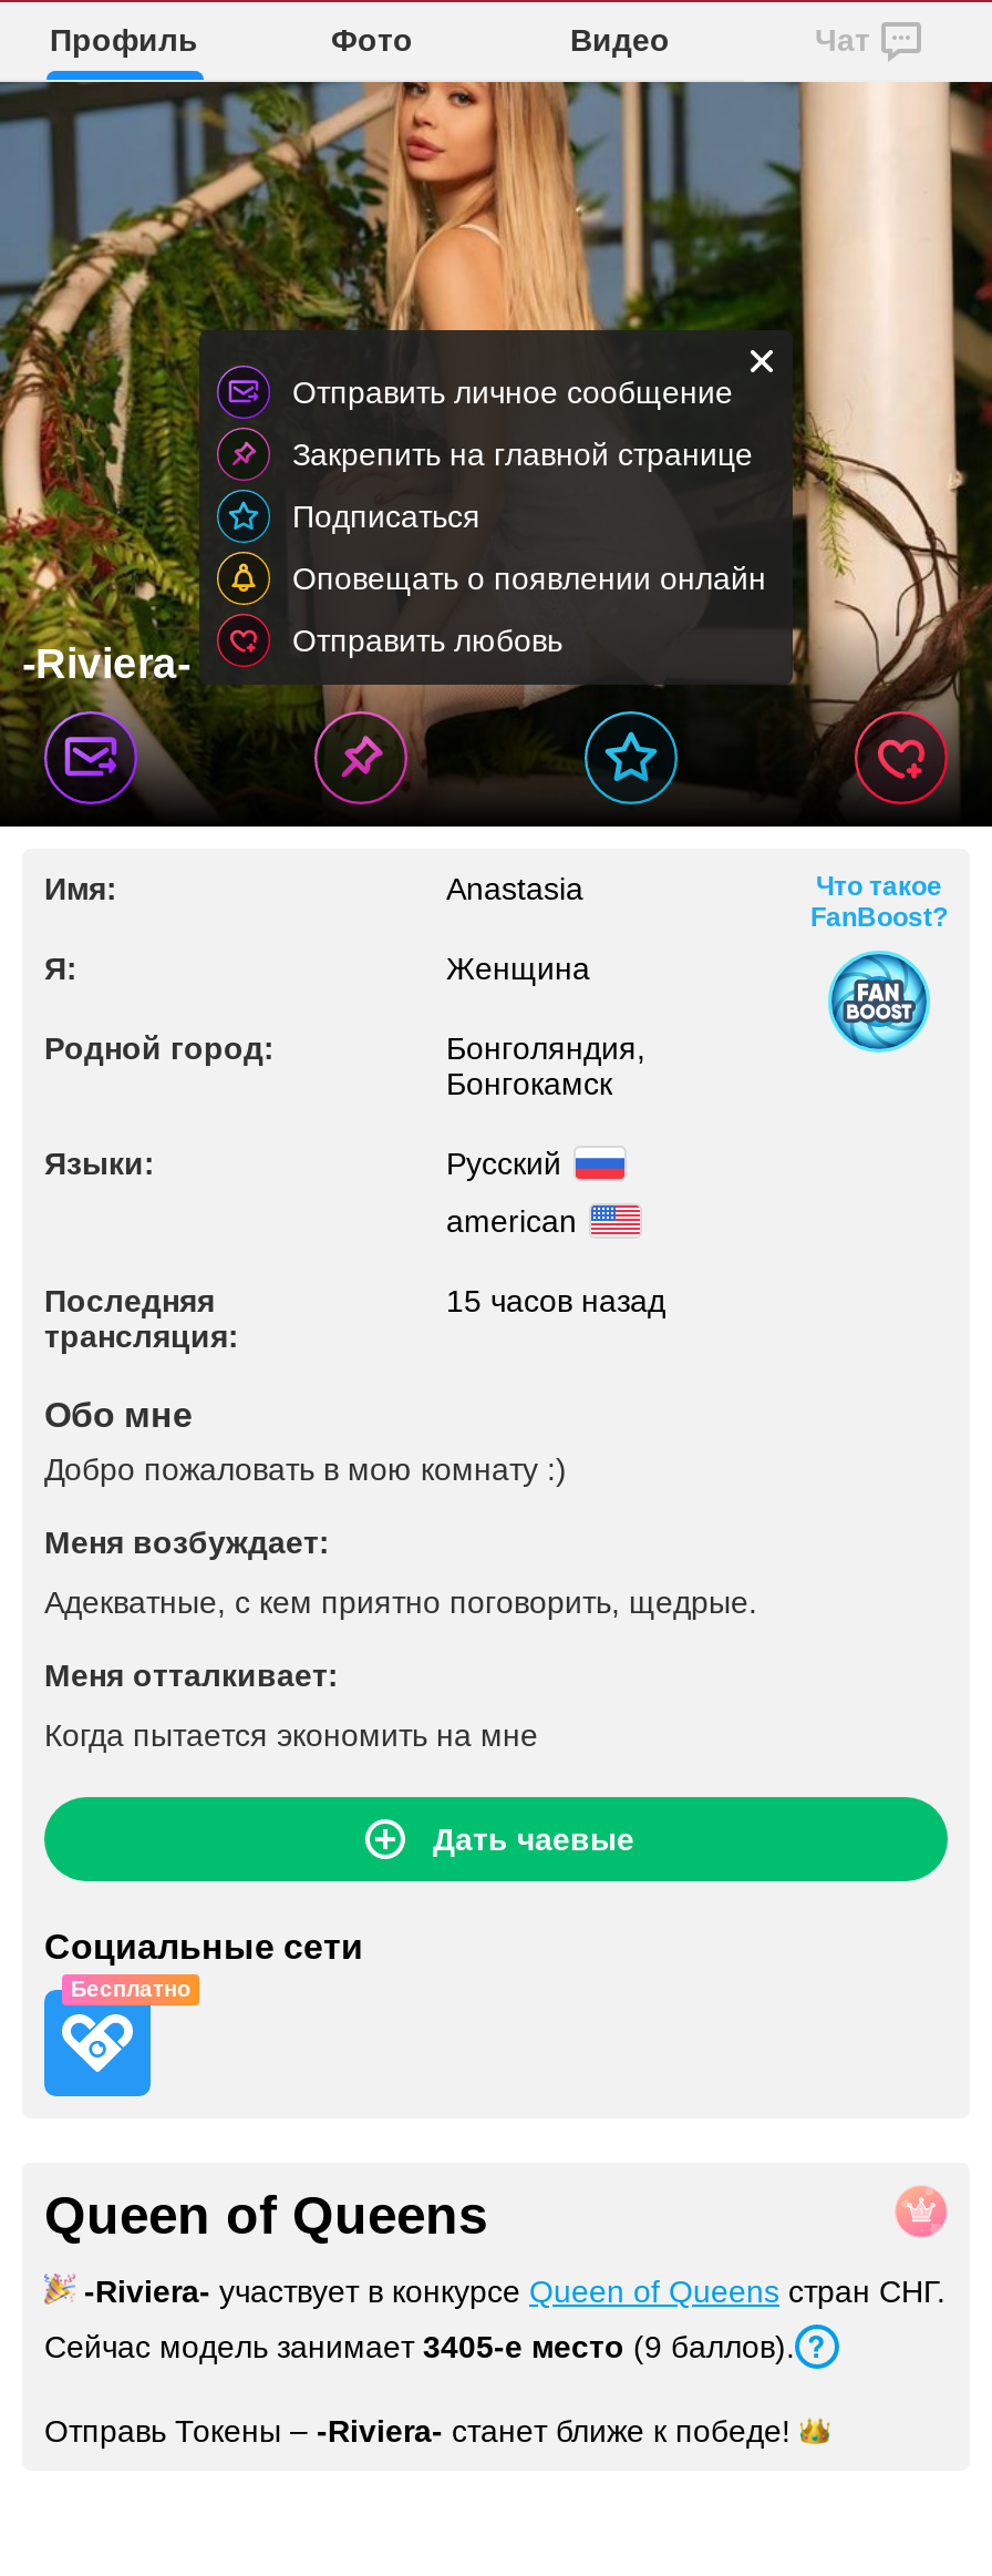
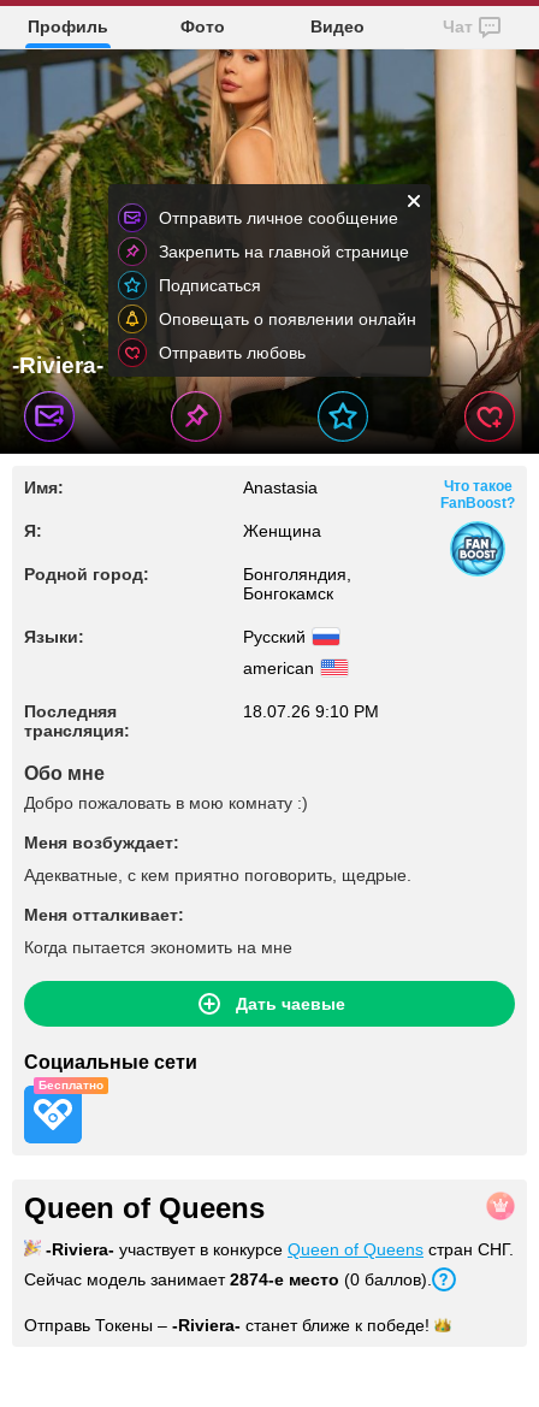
- 15 часов назад
+ 18.07.26 9:10 PM

- Сейчас модель занимает 3405-е место (9 баллов).
+ Сейчас модель занимает 2874-е место (0 баллов).
